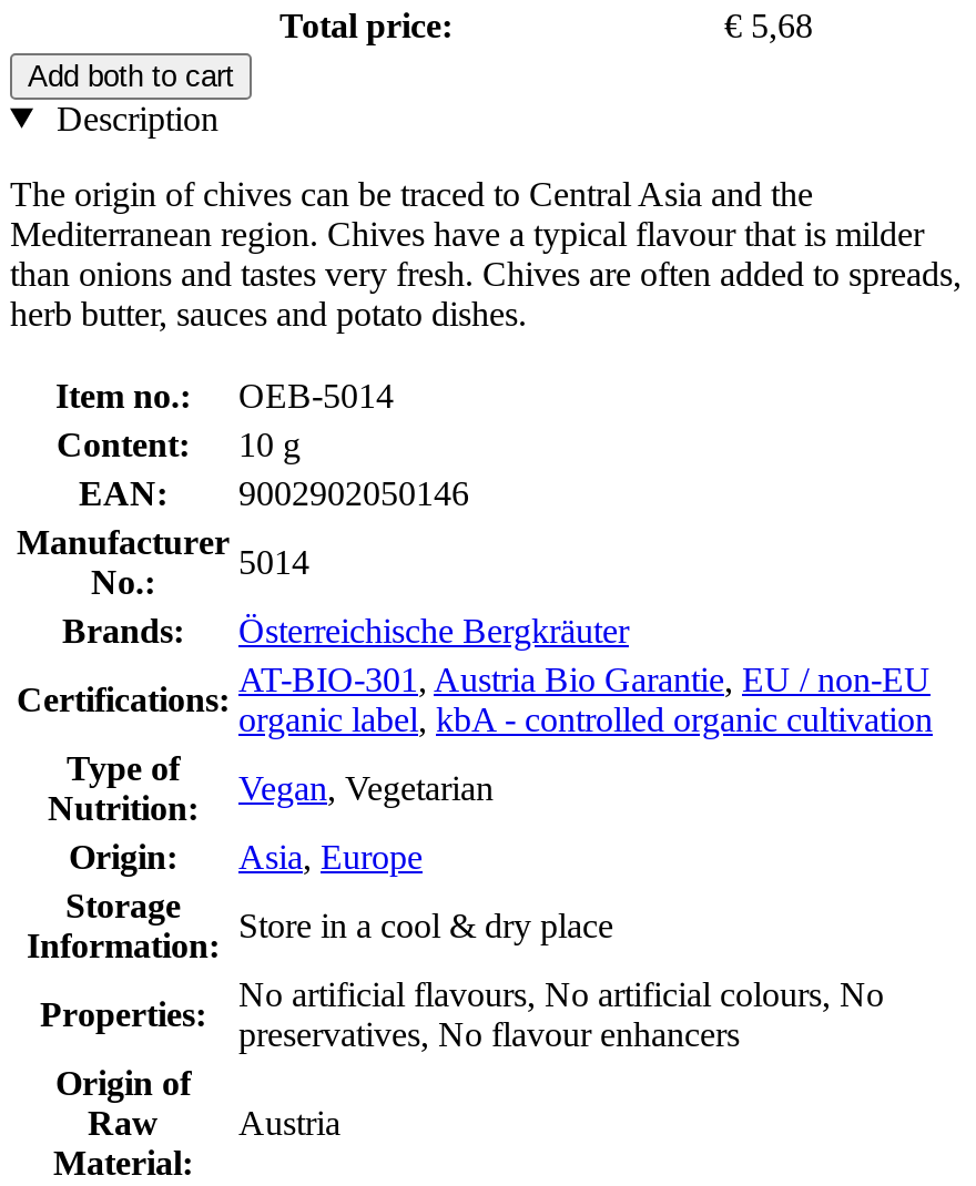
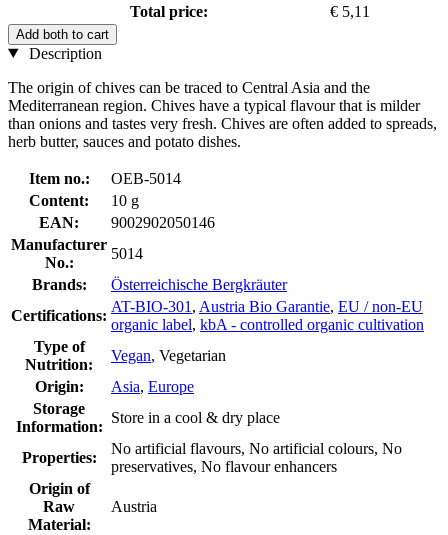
- € 5,68
+ € 5,11
